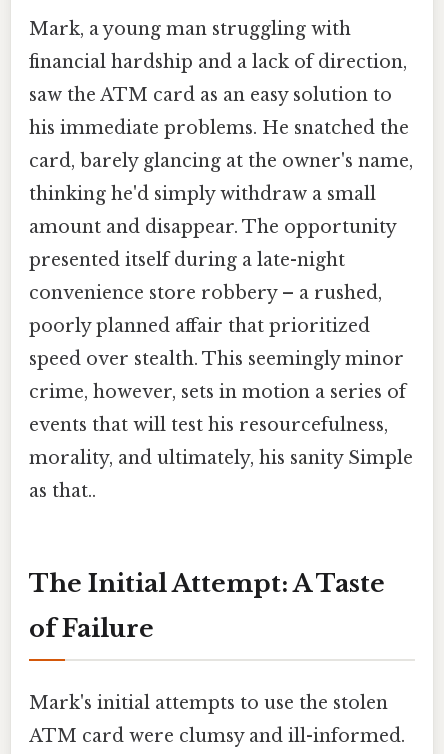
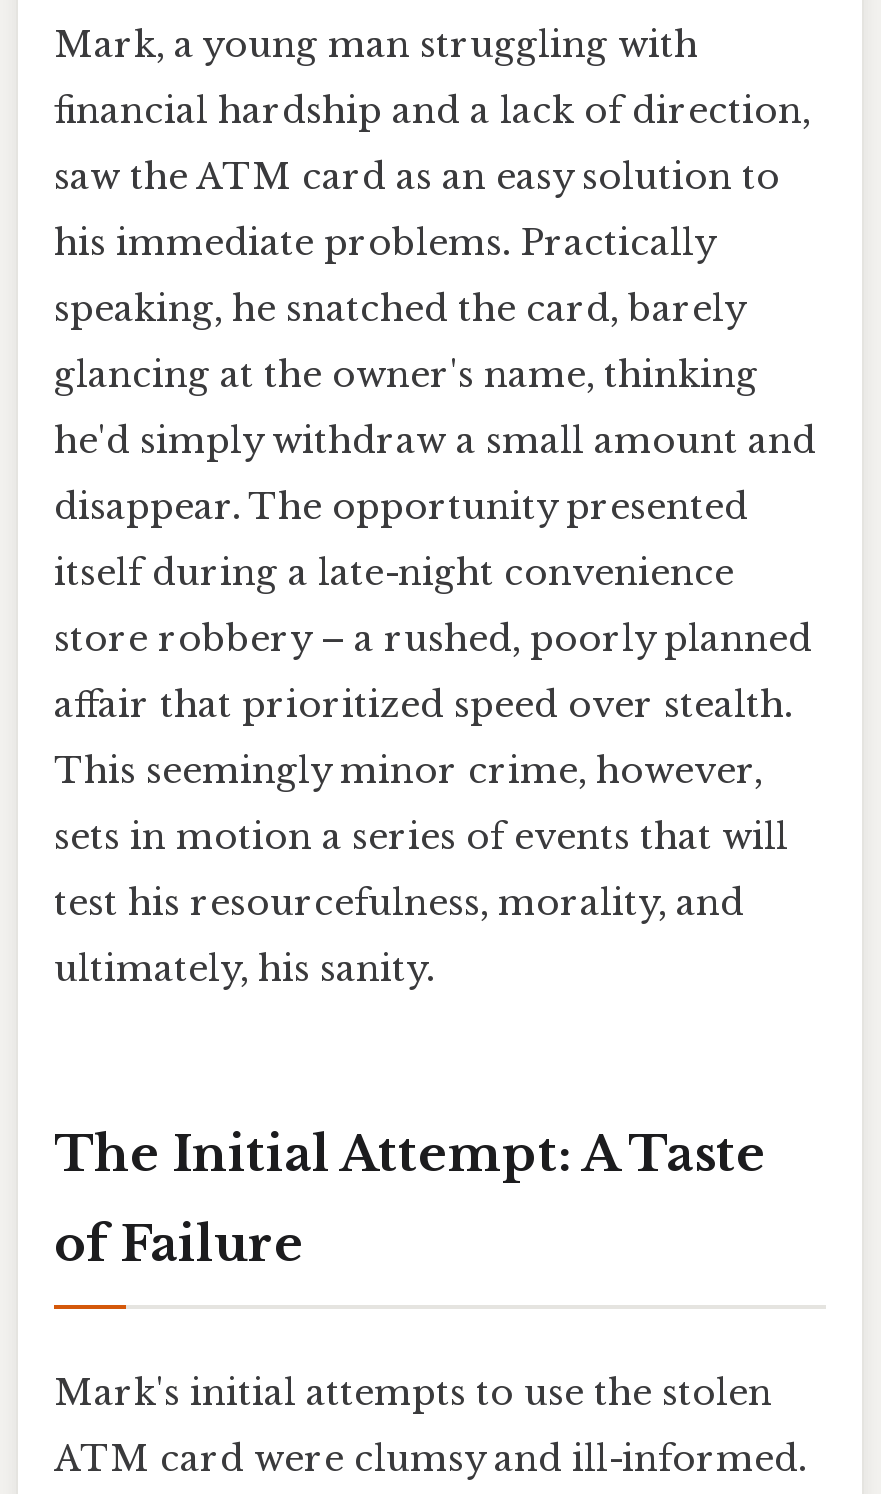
- his immediate problems. He snatched the
+ his immediate problems. Practically

- card, barely glancing at the owner's name,
+ speaking, he snatched the card, barely

- thinking he'd simply withdraw a small
+ glancing at the owner's name, thinking

- amount and disappear. The opportunity
+ he'd simply withdraw a small amount and

- presented itself during a late-night
+ disappear. The opportunity presented

- convenience store robbery – a rushed,
+ itself during a late-night convenience

- poorly planned affair that prioritized
+ store robbery – a rushed, poorly planned

- speed over stealth. This seemingly minor
+ affair that prioritized speed over stealth.

- crime, however, sets in motion a series of
+ This seemingly minor crime, however,

- events that will test his resourcefulness,
+ sets in motion a series of events that will

- morality, and ultimately, his sanity Simple
+ test his resourcefulness, morality, and

- as that..
+ ultimately, his sanity.
